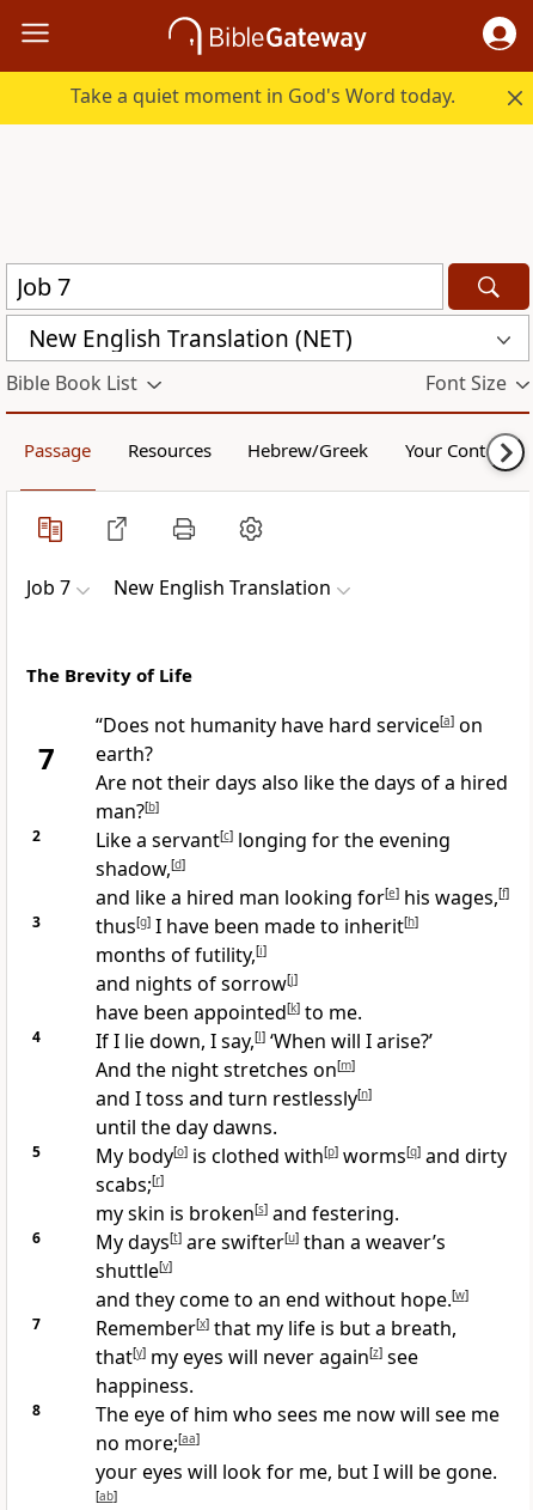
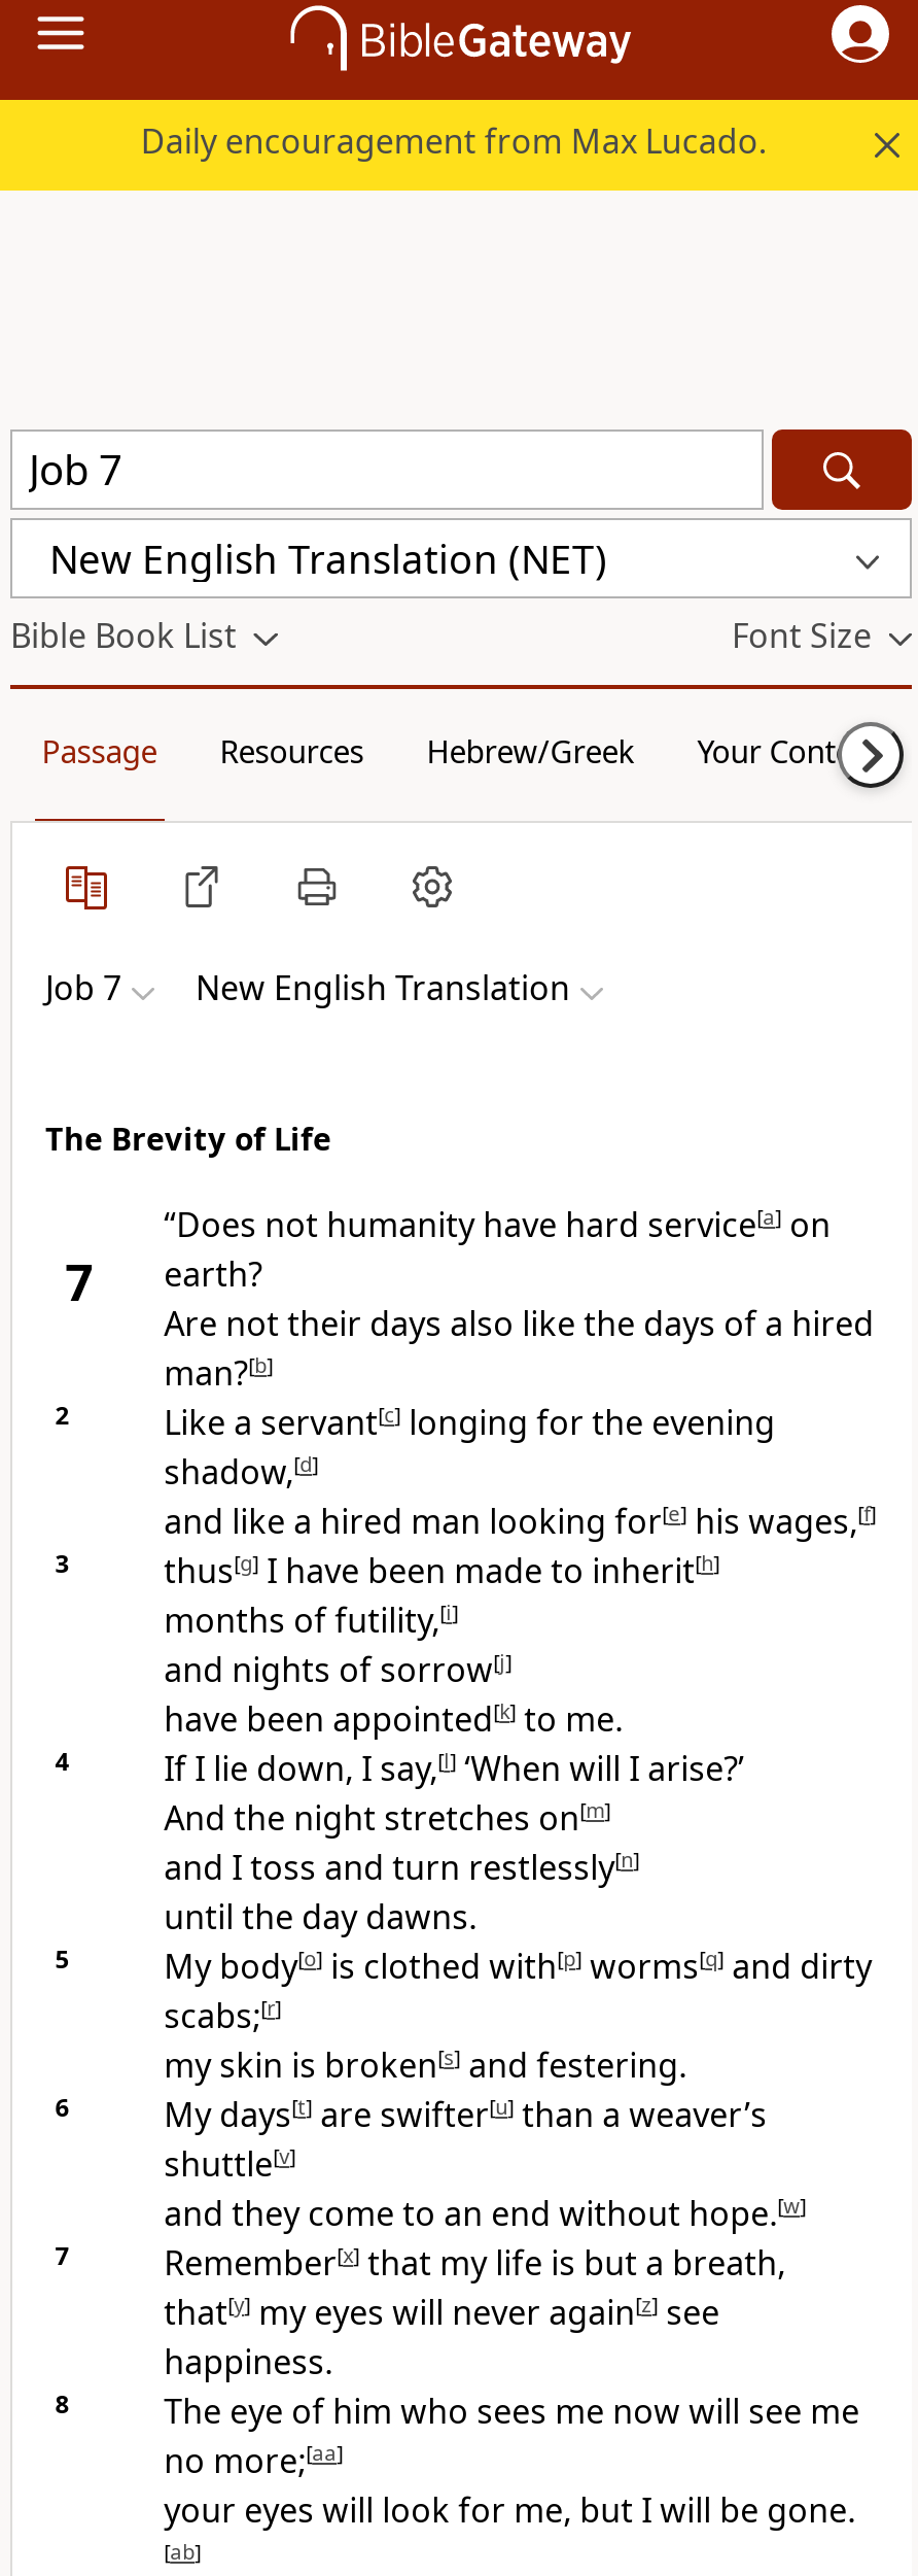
- Take a quiet moment in God's Word today.
+ Daily encouragement from Max Lucado.
